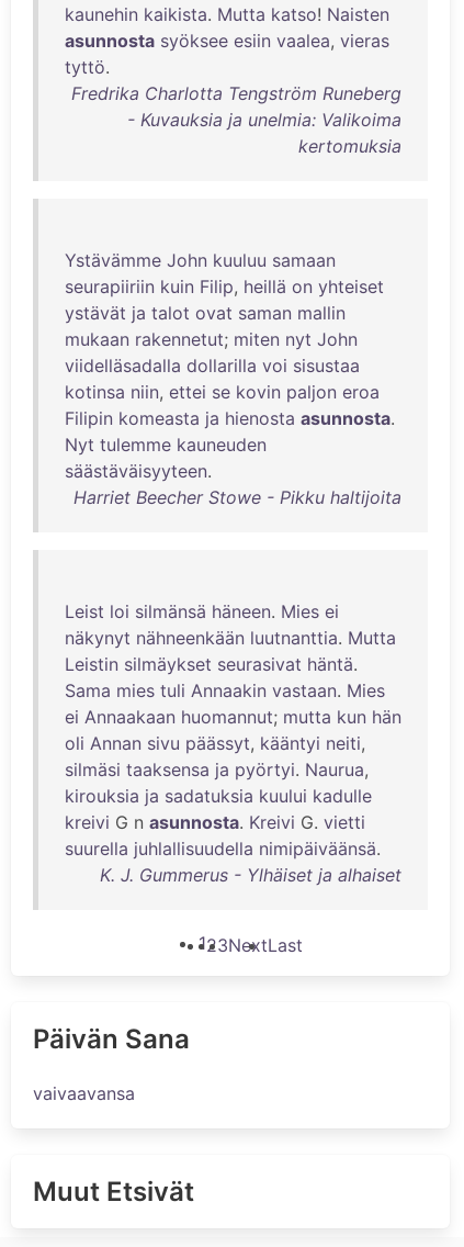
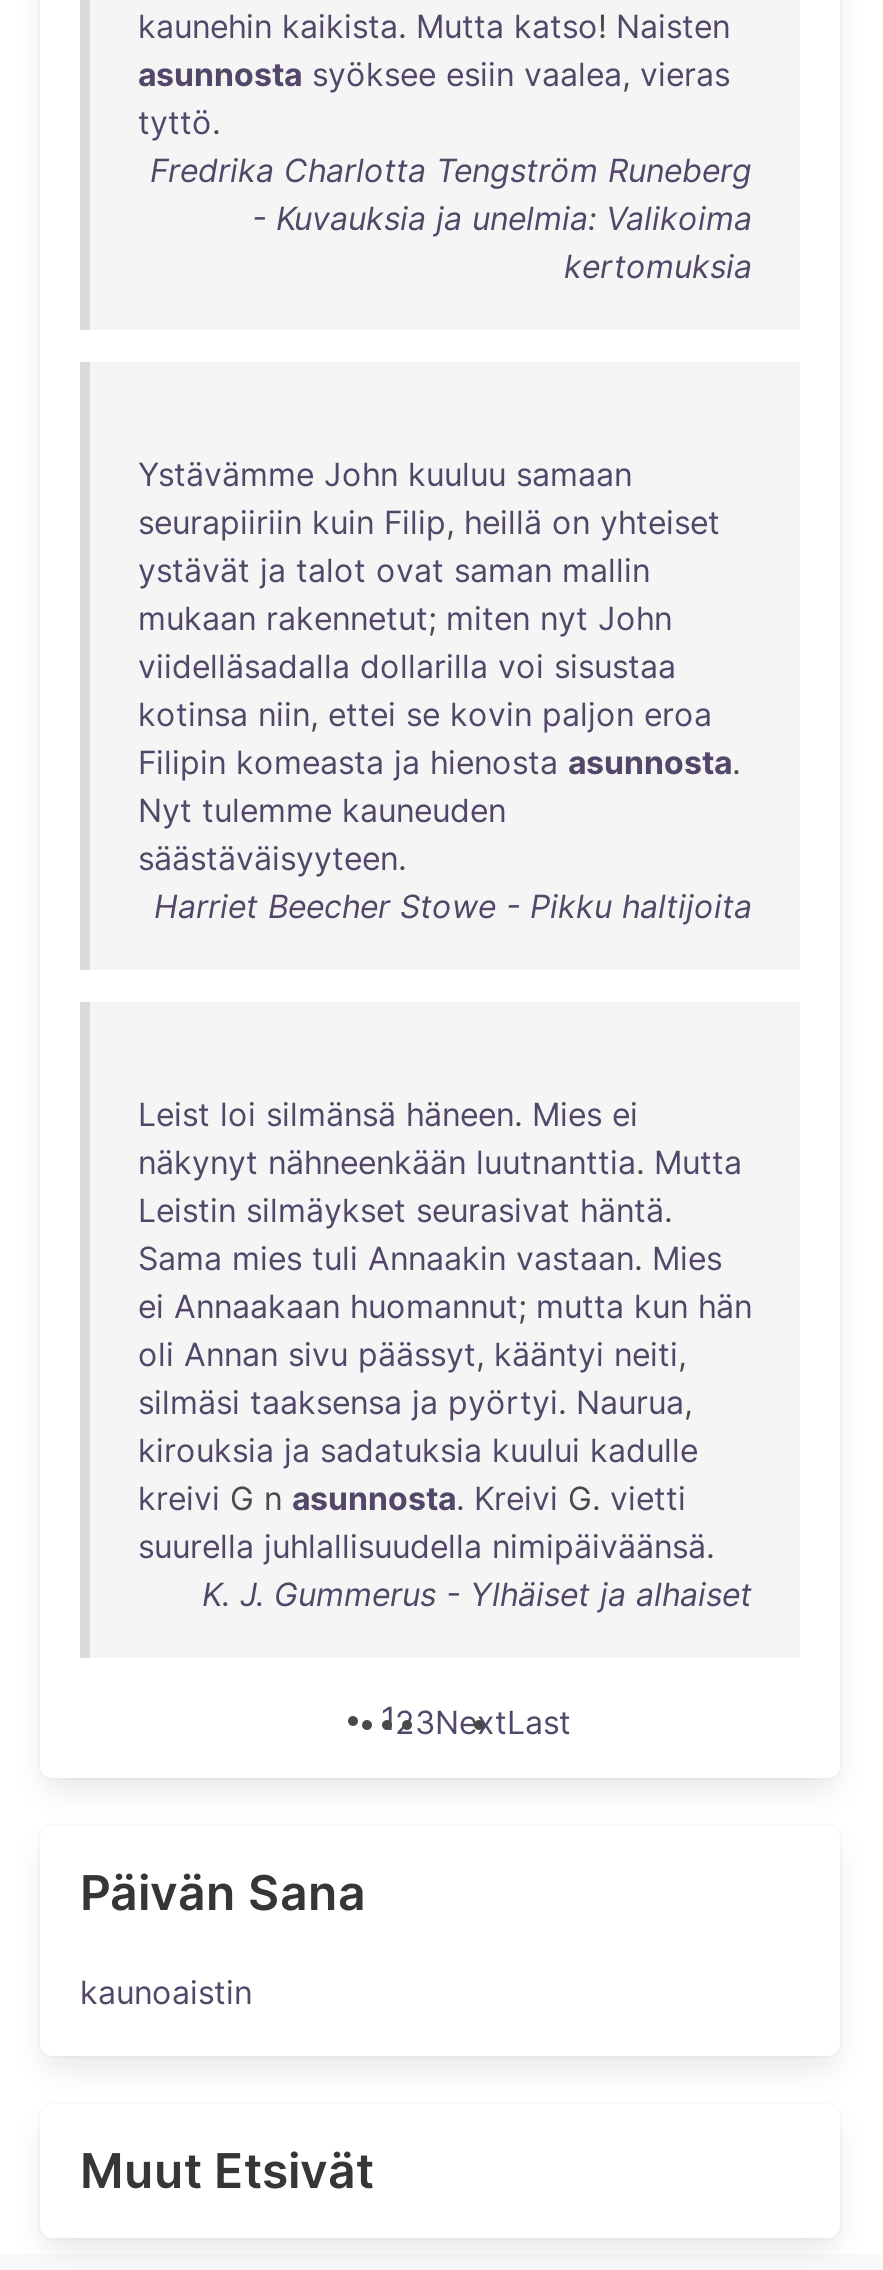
- vaivaavansa
+ kaunoaistin
